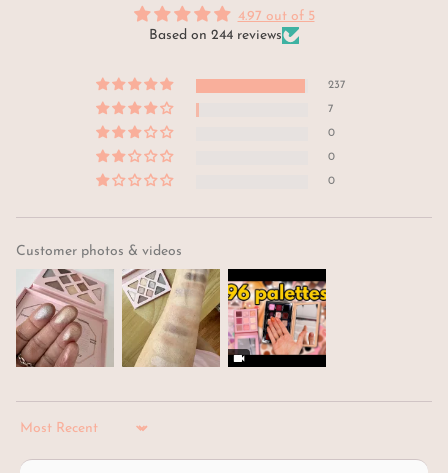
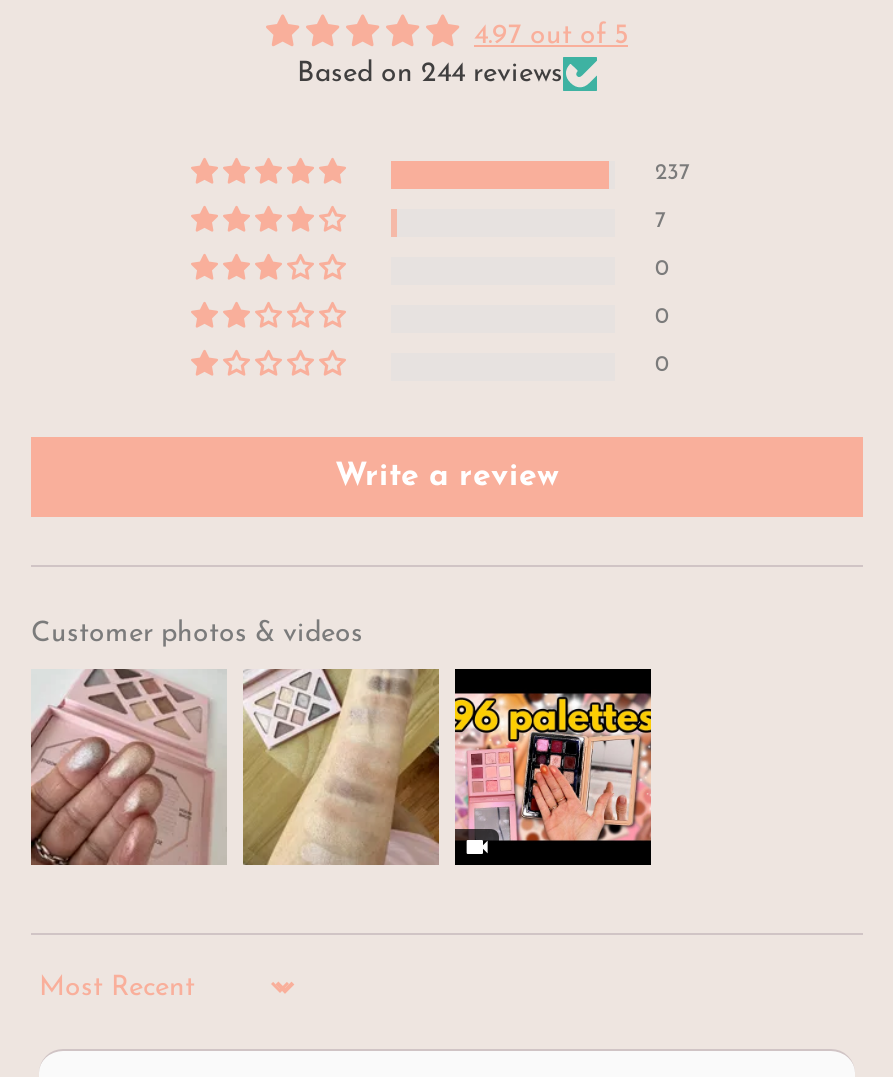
+ Write a review
